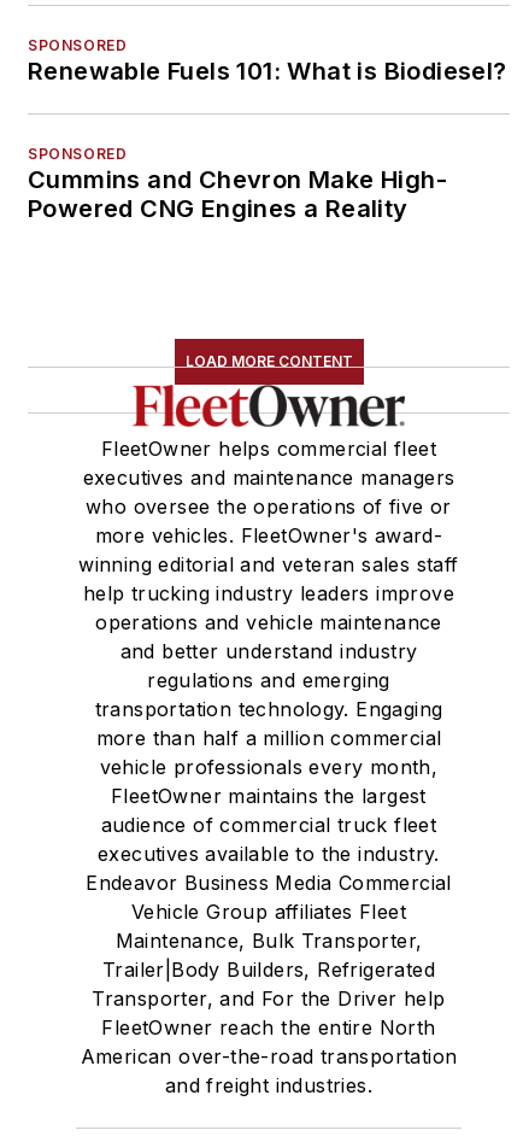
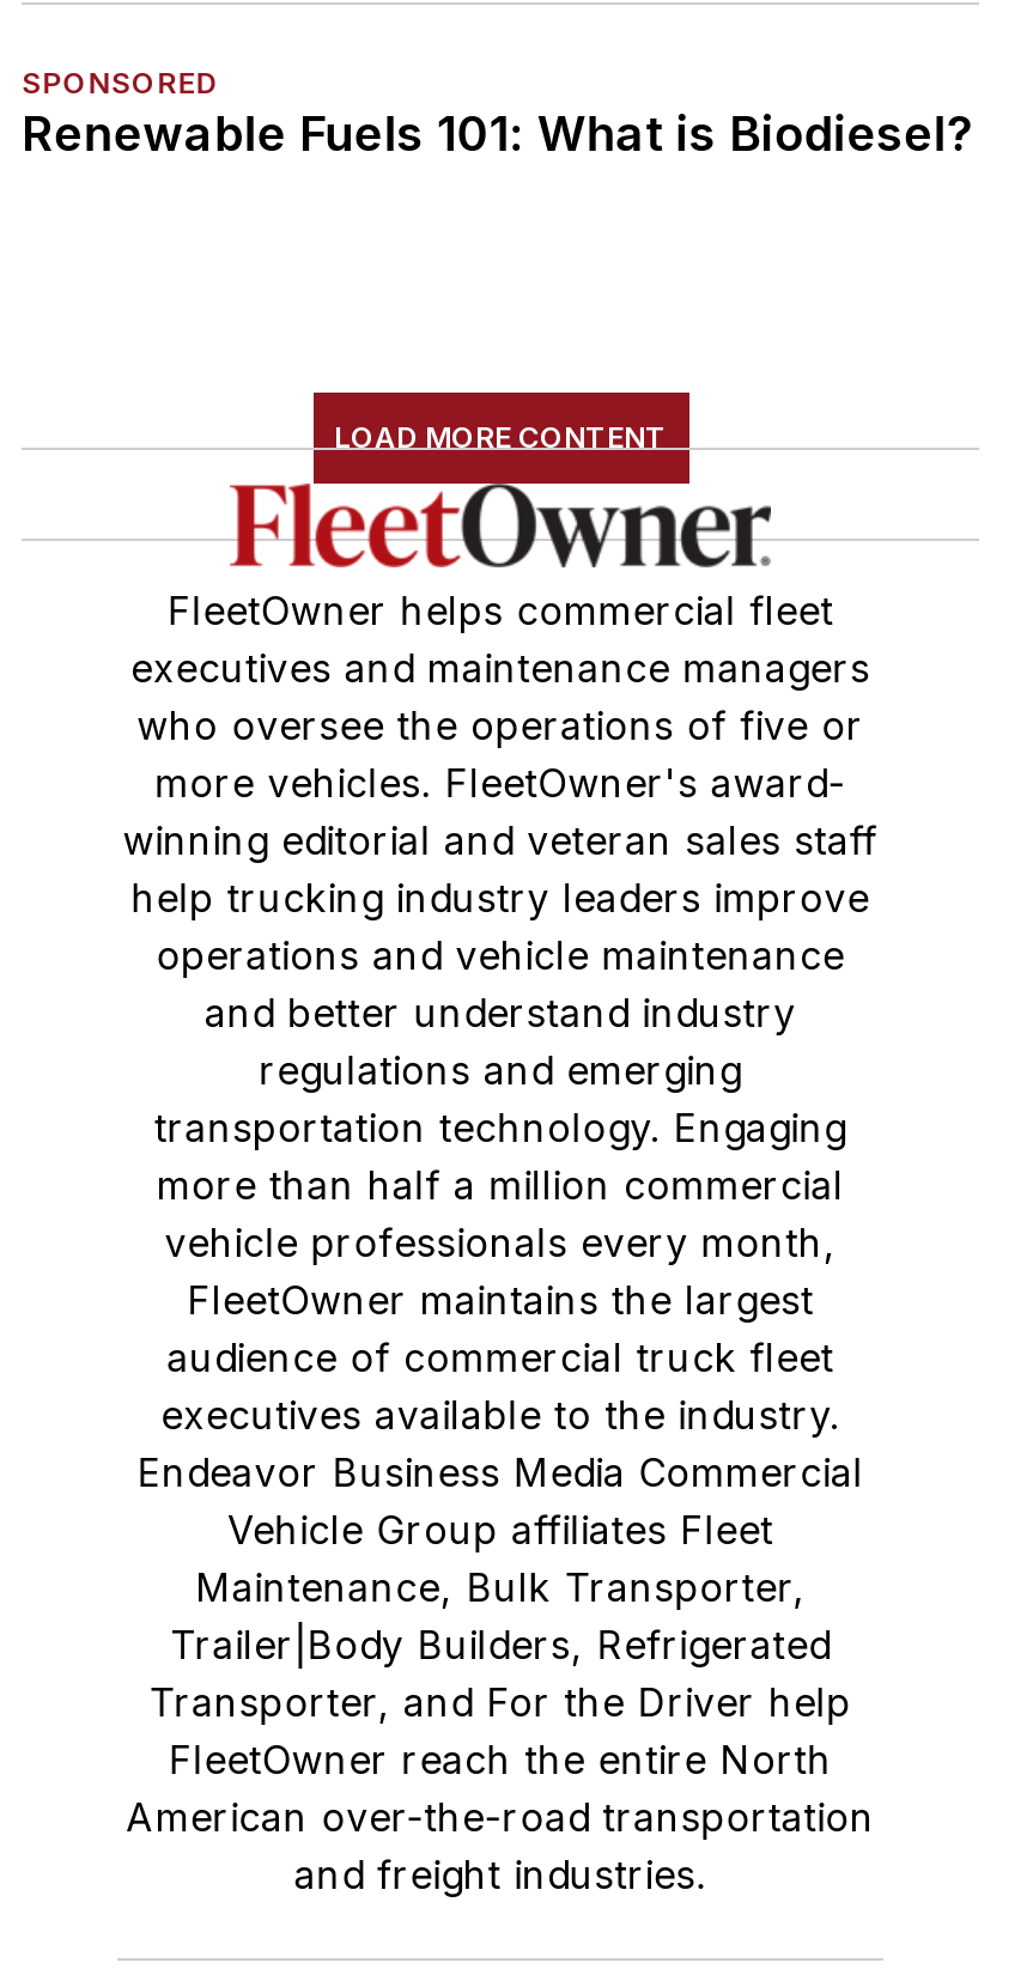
- SPONSORED
- Cummins and Chevron Make High-
- Powered CNG Engines a Reality
